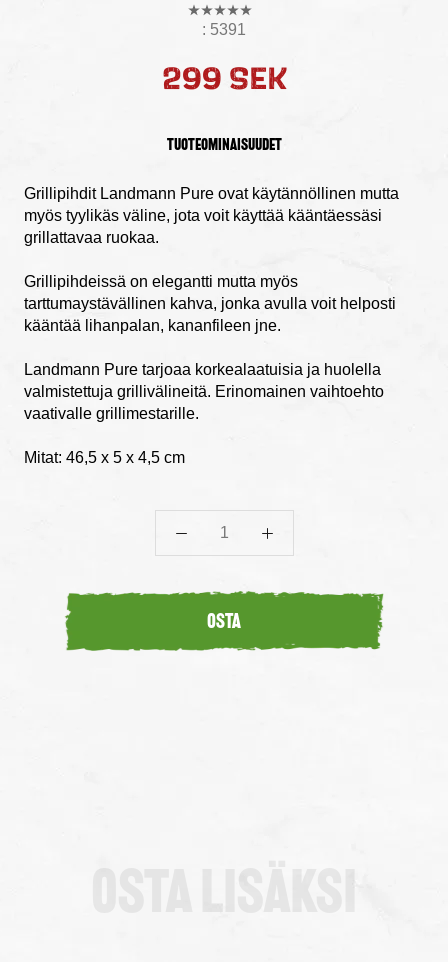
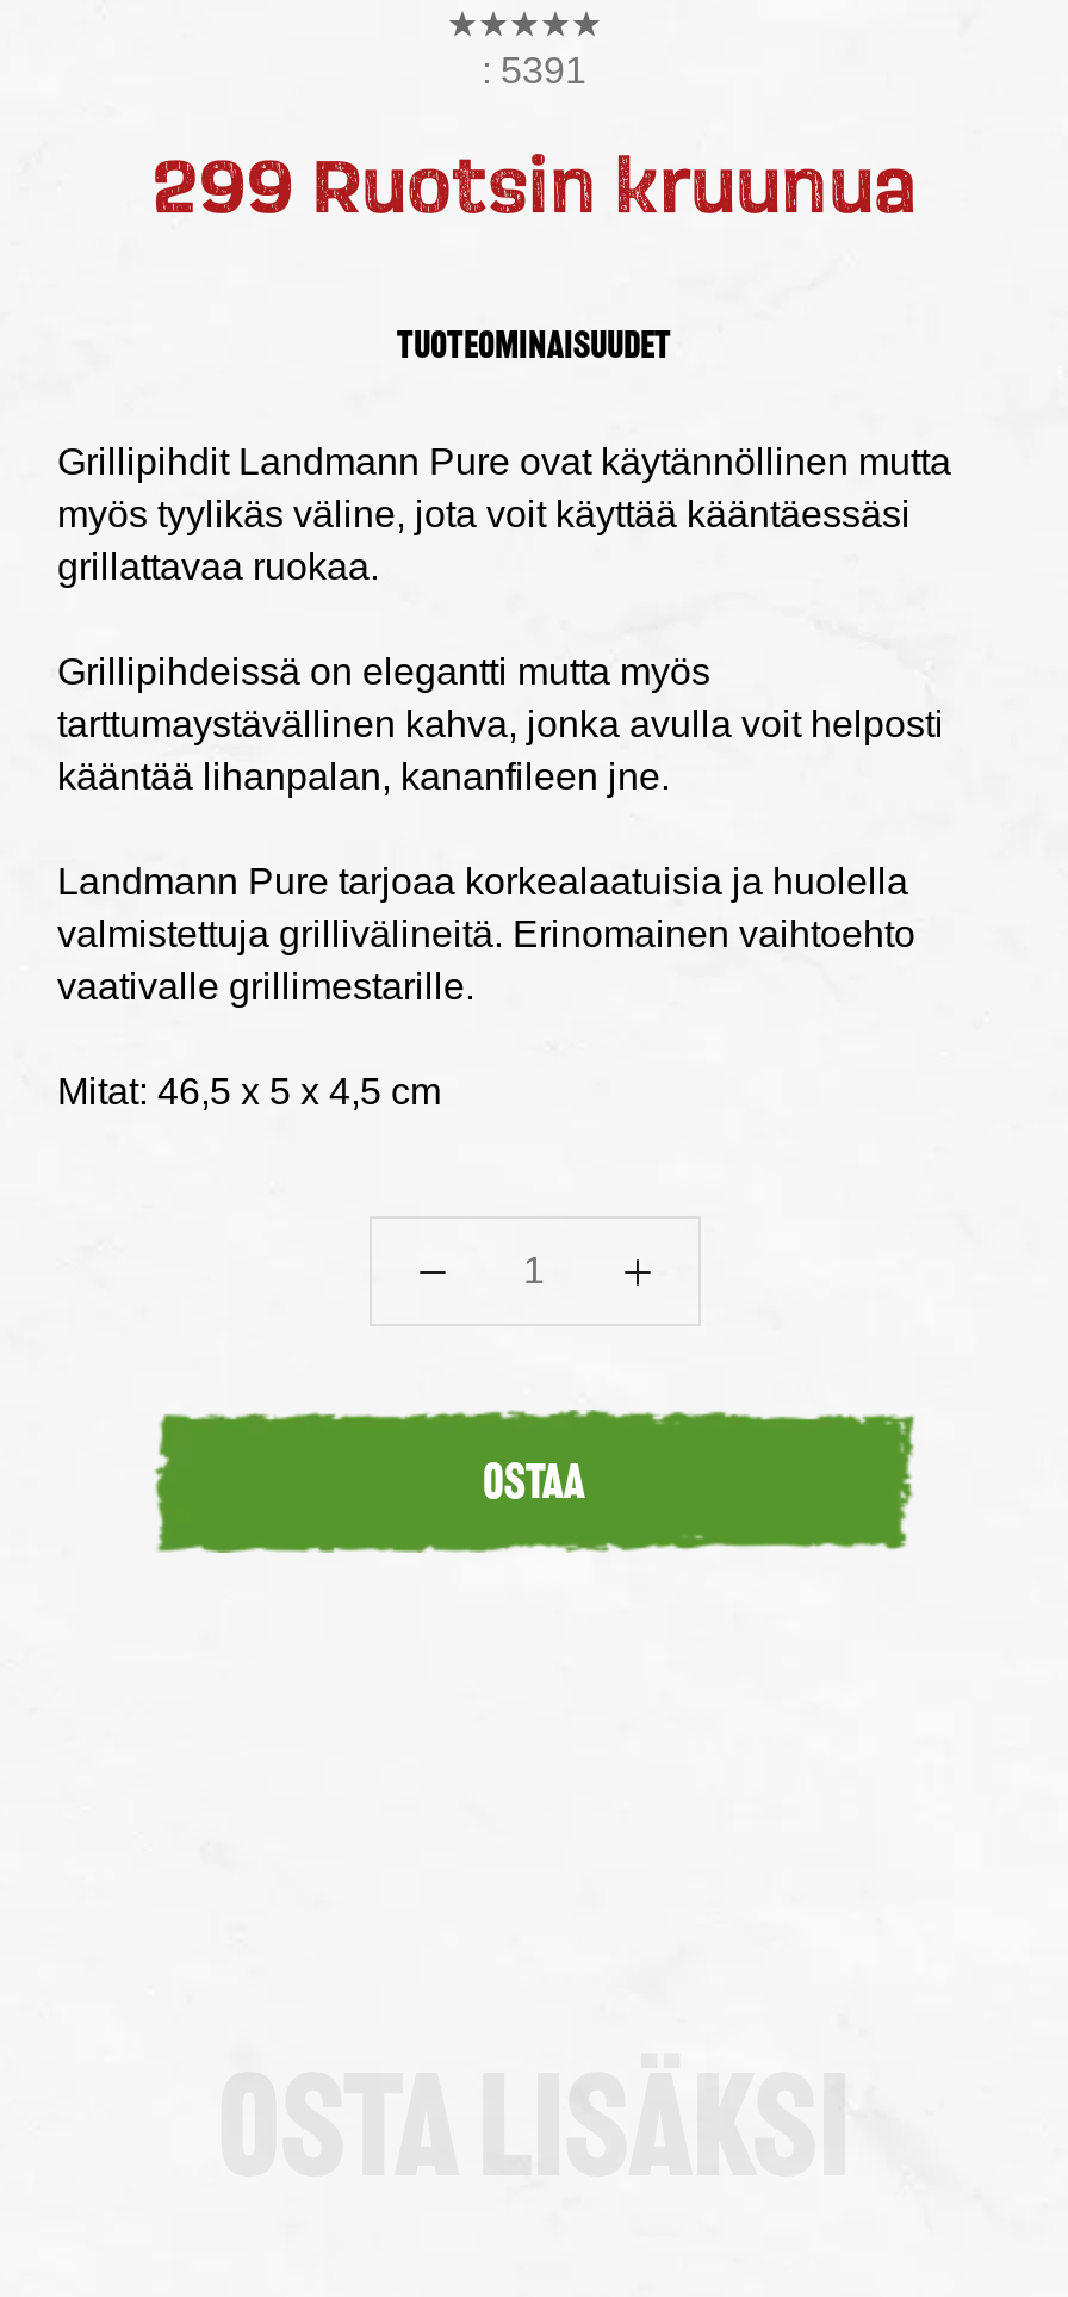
- 299 SEK
+ 299 Ruotsin kruunua

- OSTA
+ OSTAA
